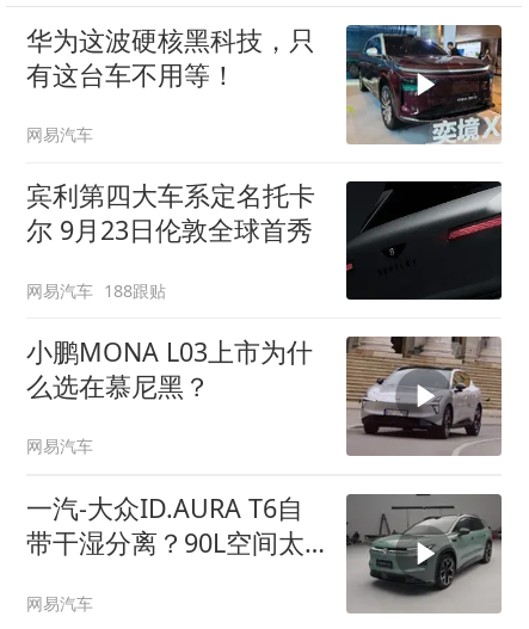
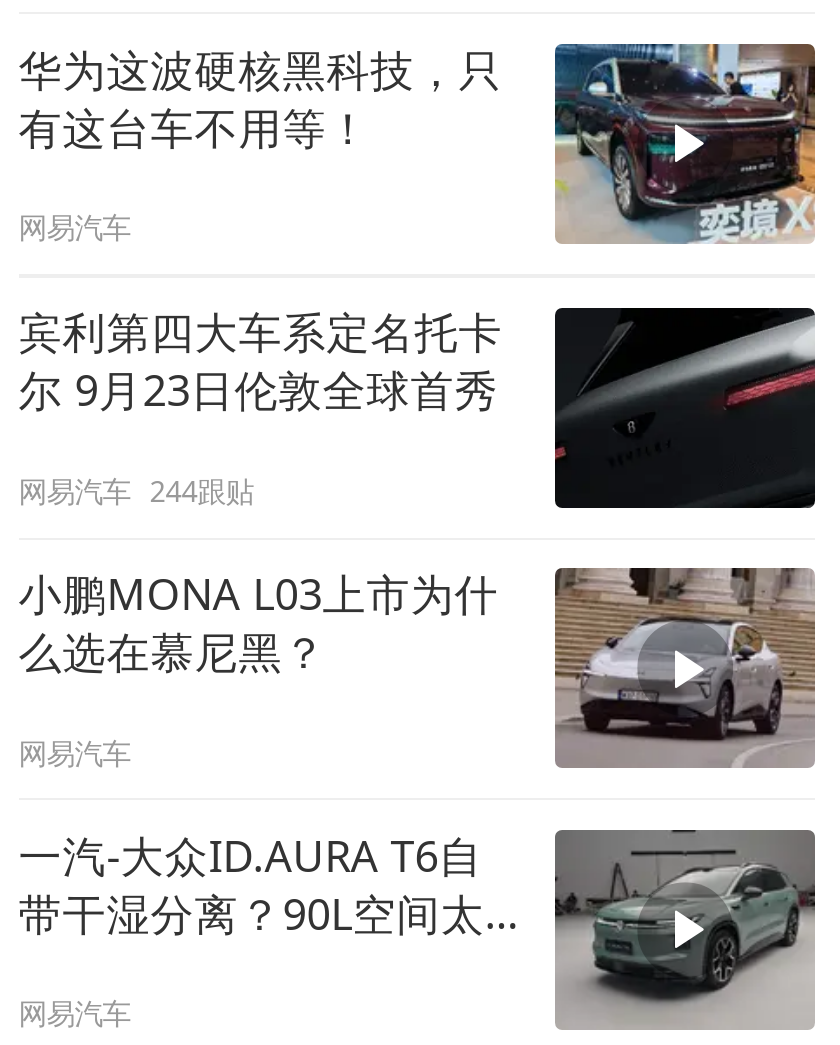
- 网易汽车 188跟贴
+ 网易汽车 244跟贴
